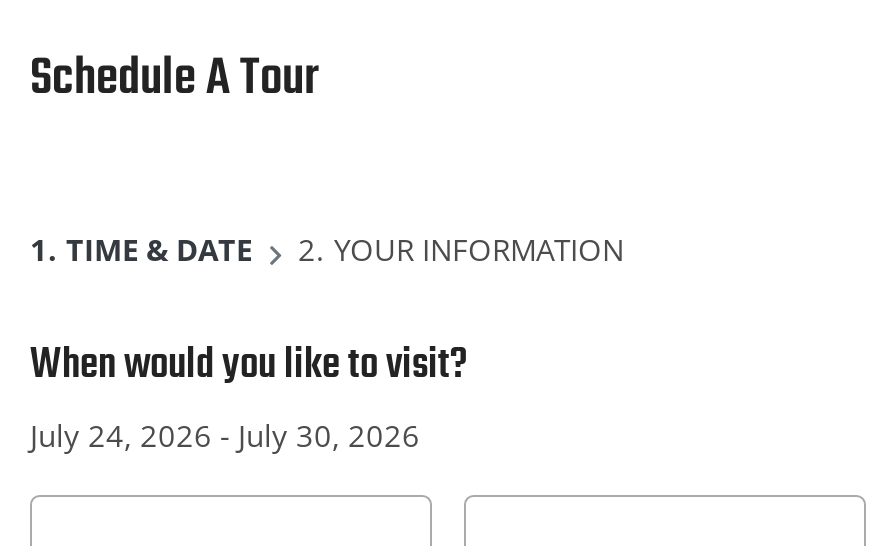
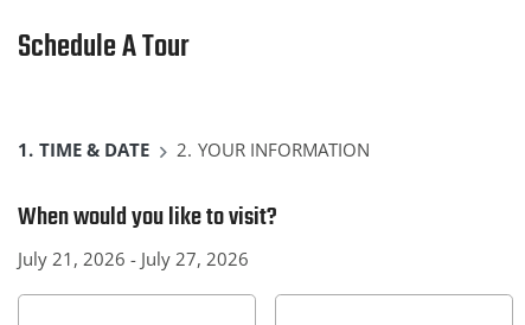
- July 24, 2026 - July 30, 2026
+ July 21, 2026 - July 27, 2026
